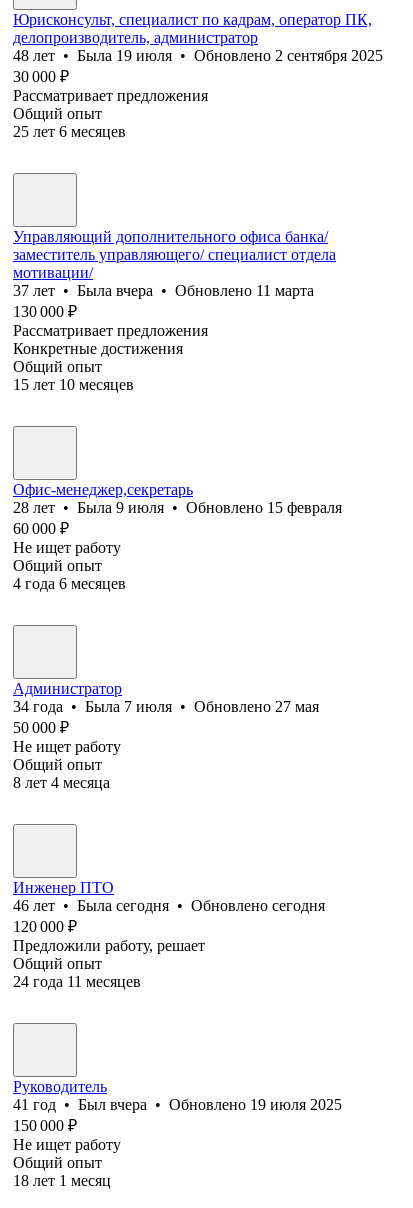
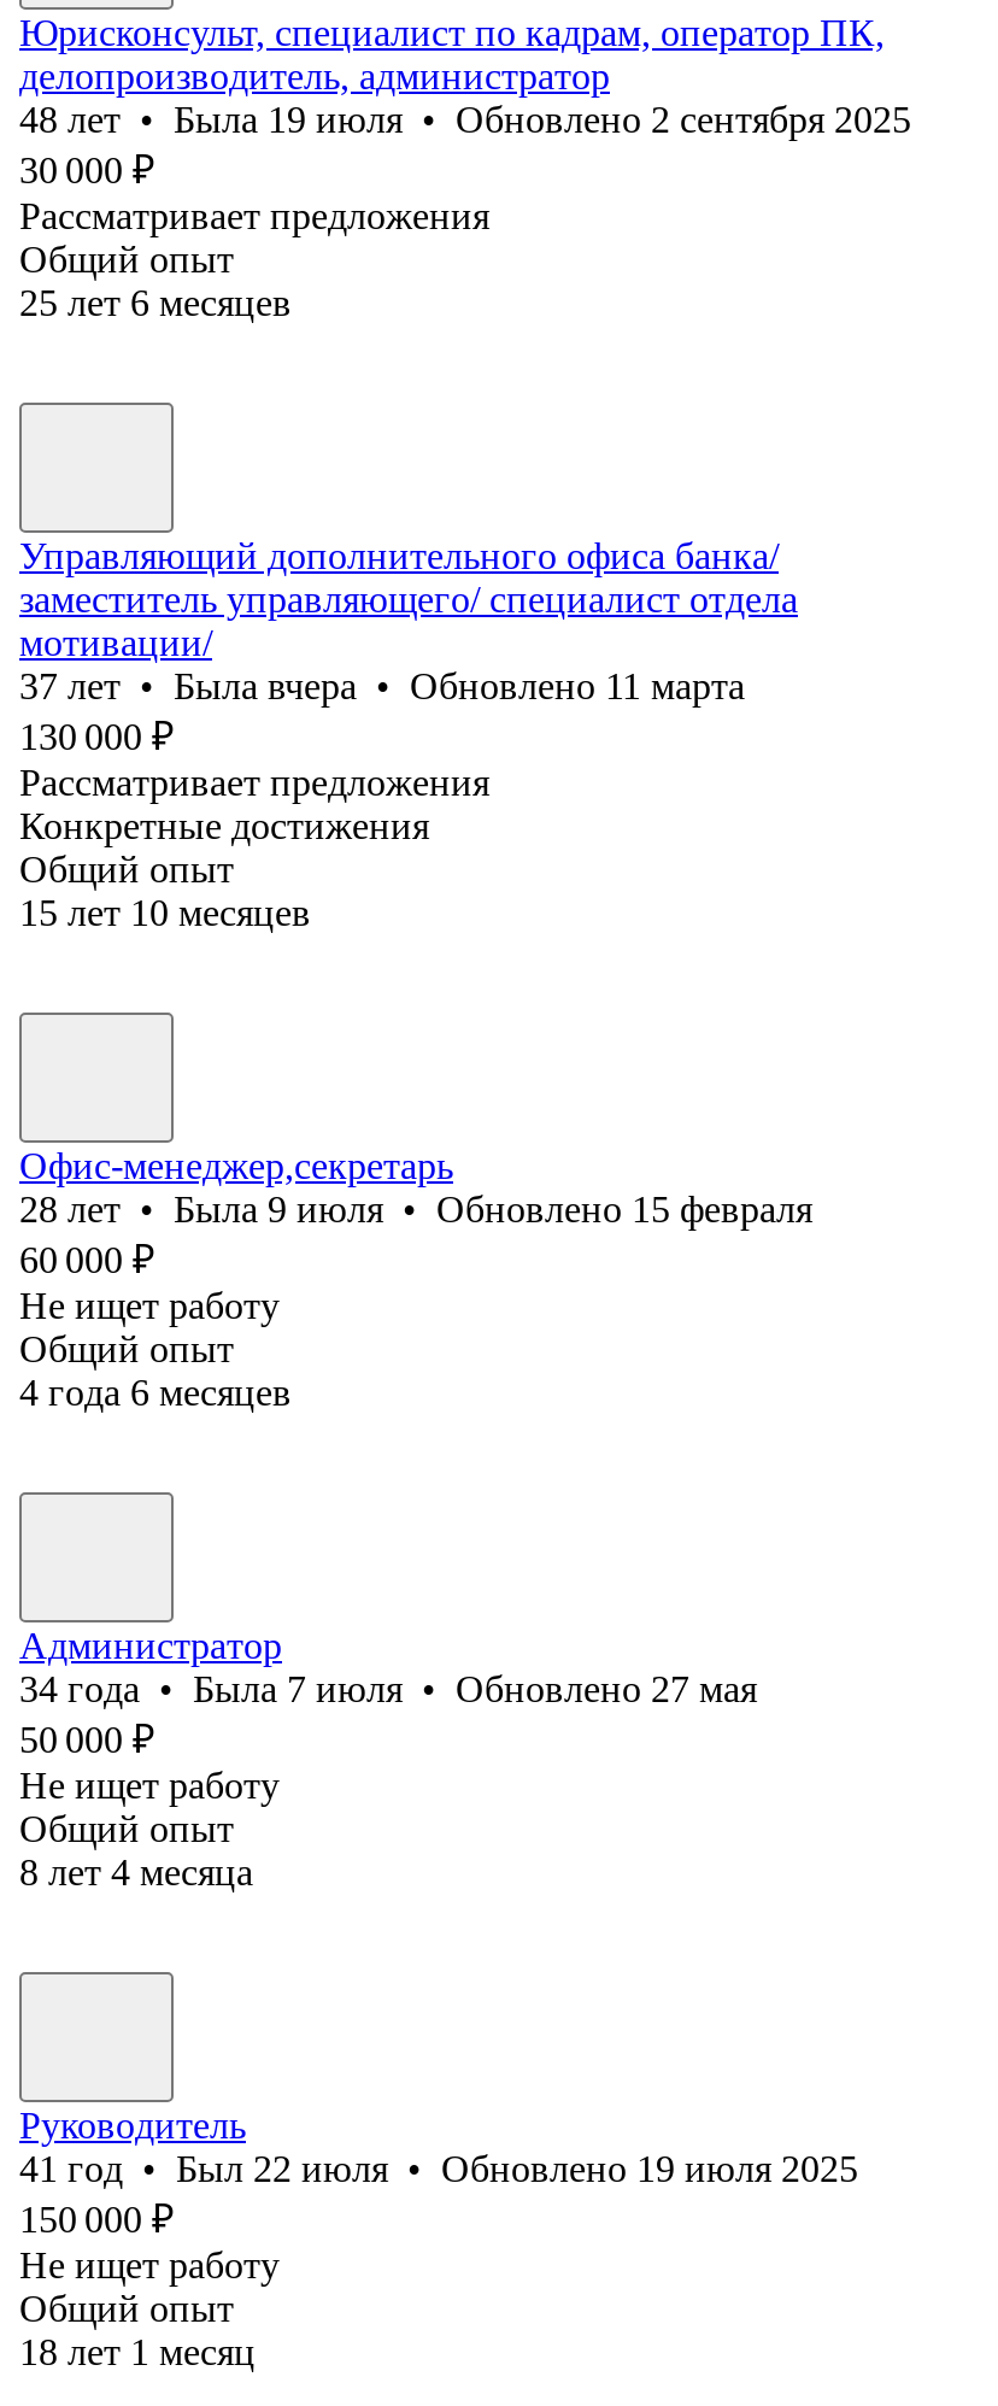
- Инженер ПТО
- 46 лет • Была сегодня • Обновлено сегодня
- 120 000 ₽
- Предложили работу, решает
- Общий опыт
- 24 года 11 месяцев

- 41 год • Был вчера • Обновлено 19 июля 2025
+ 41 год • Был 22 июля • Обновлено 19 июля 2025
